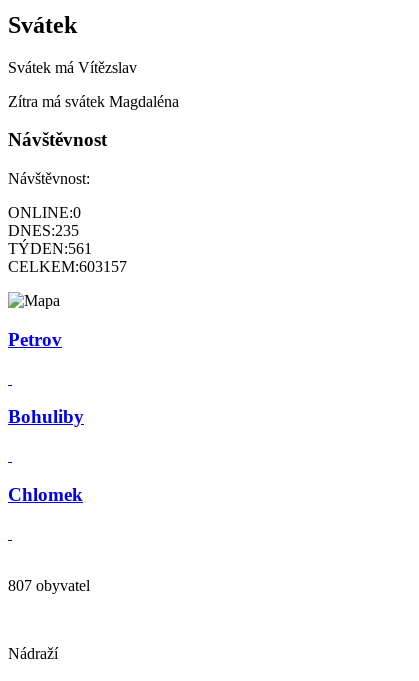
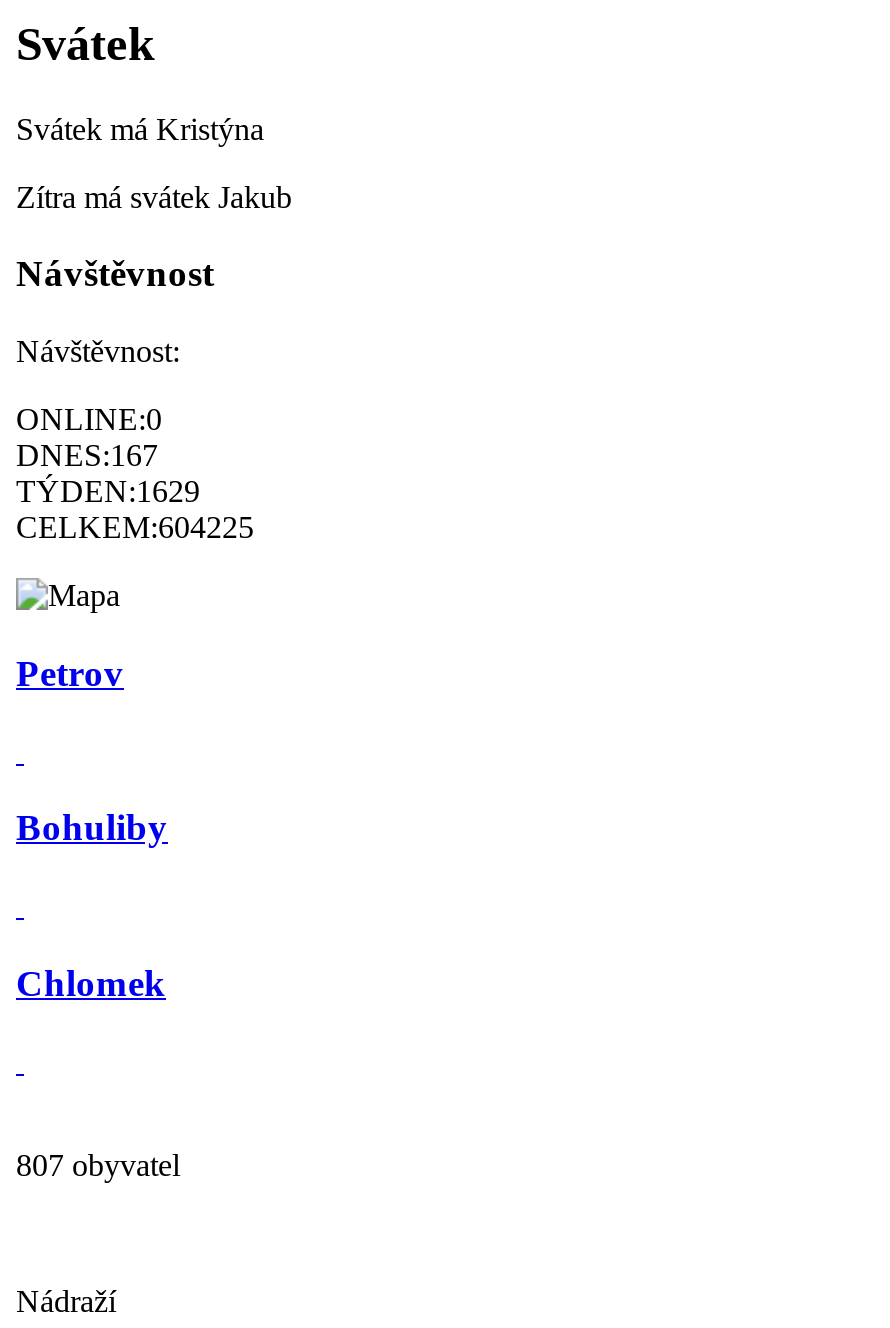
- Svátek má Vítězslav
+ Svátek má Kristýna

- Zítra má svátek Magdaléna
+ Zítra má svátek Jakub

- DNES:235
+ DNES:167

- TÝDEN:561
+ TÝDEN:1629

- CELKEM:603157
+ CELKEM:604225
